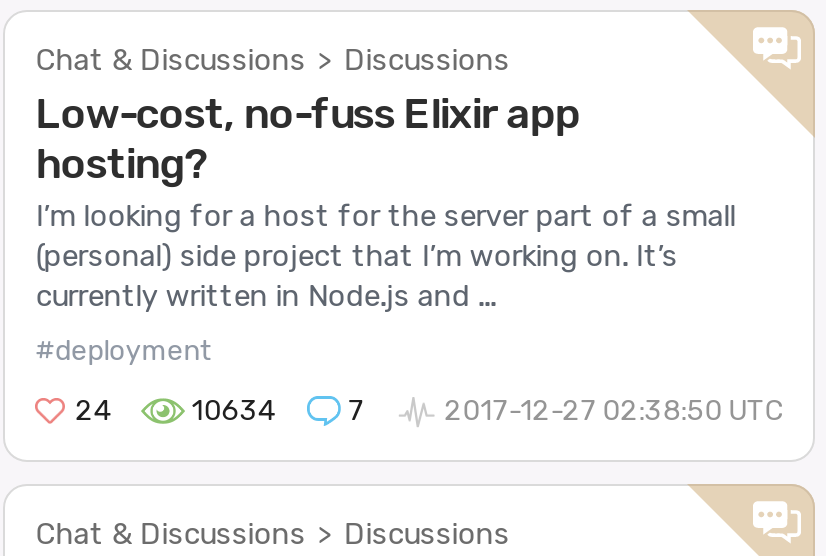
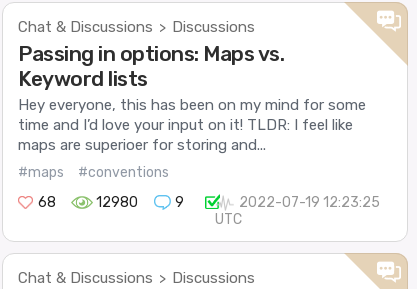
- Low-cost, no-fuss Elixir app
- hosting?
- I’m looking for a host for the server part of a small
- (personal) side project that I’m working on. It’s
- currently written in Node.js and ...
+ Passing in options: Maps vs.
+ Keyword lists
+ Hey everyone, this has been on my mind for some
+ time and I’d love your input on it! TLDR: I feel like
+ maps are superioer for storing and...

- #deployment
+ #maps
+ #conventions

- 24
- 10634
- 7
- 2017-12-27 02:38:50 UTC
+ 68
+ 12980
+ 9
+ 2022-07-19 12:23:25
+ UTC
